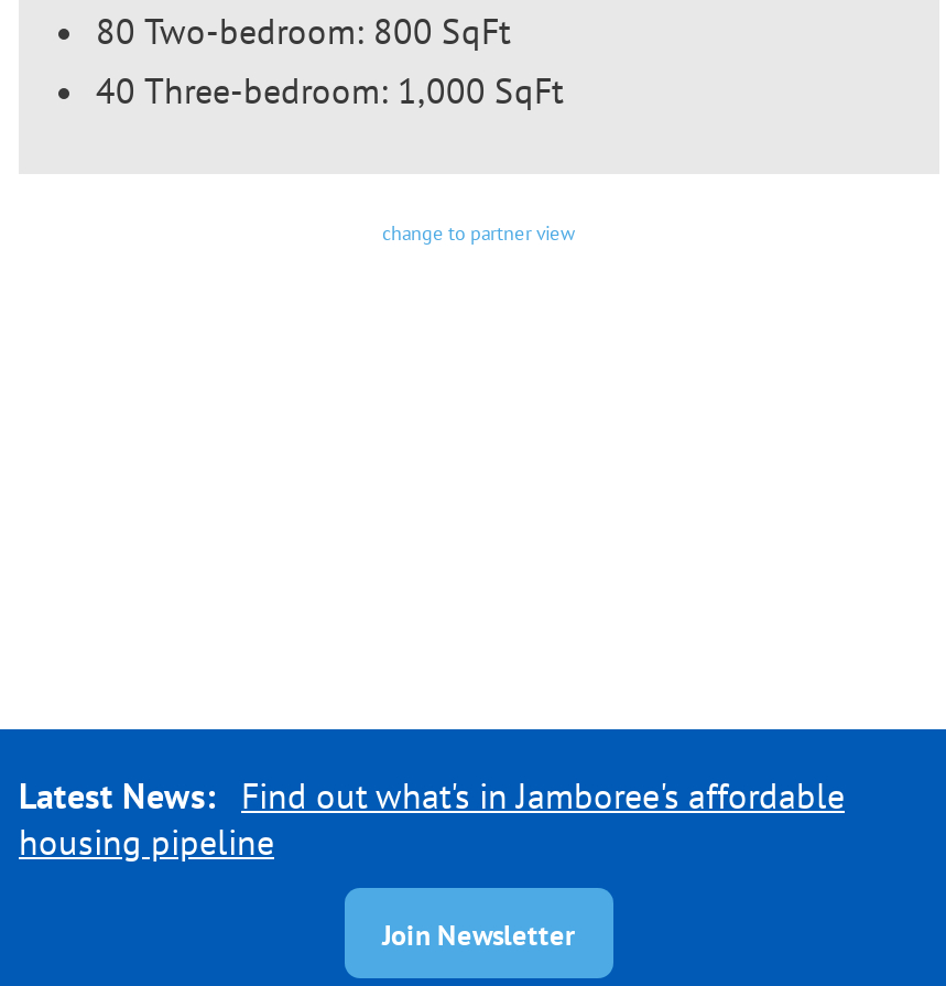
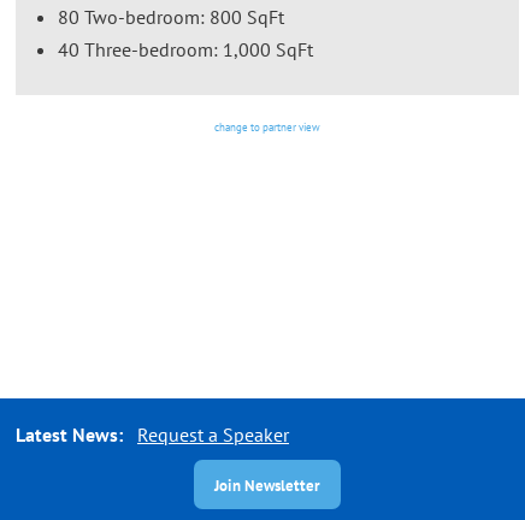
- Latest News: Find out what's in Jamboree's affordable
- housing pipeline
+ Latest News: Request a Speaker
